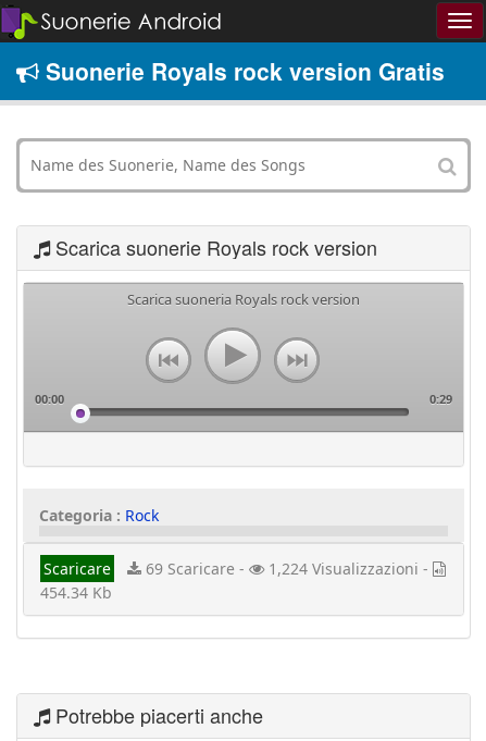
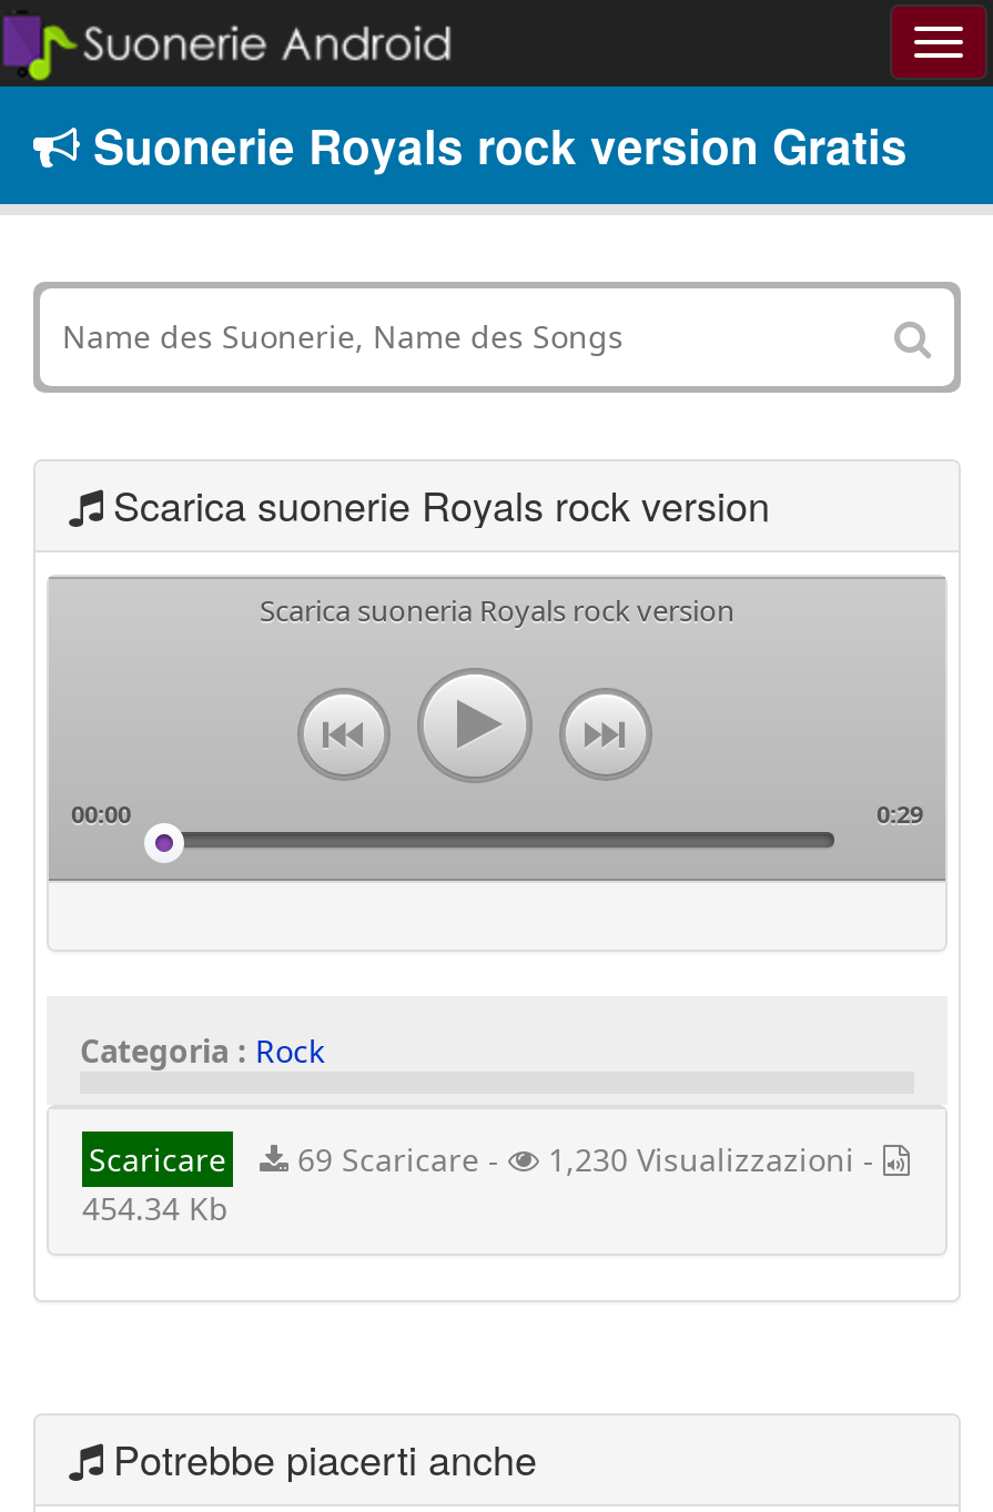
- 1,224 Visualizzazioni -
+ 1,230 Visualizzazioni -
